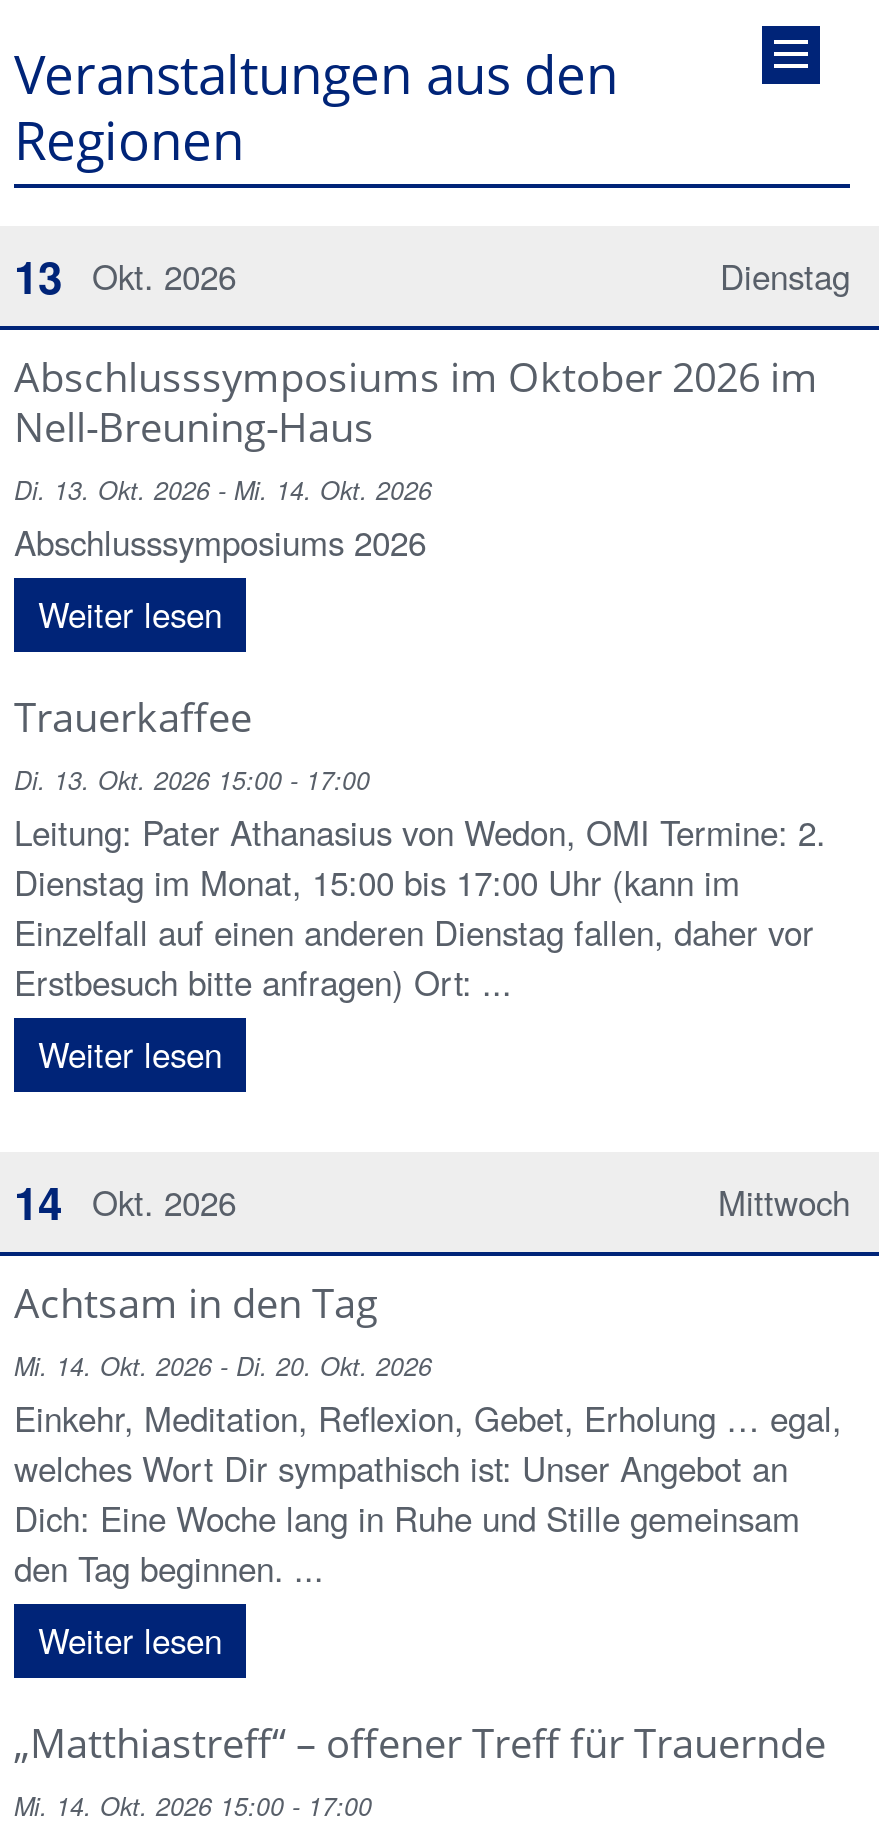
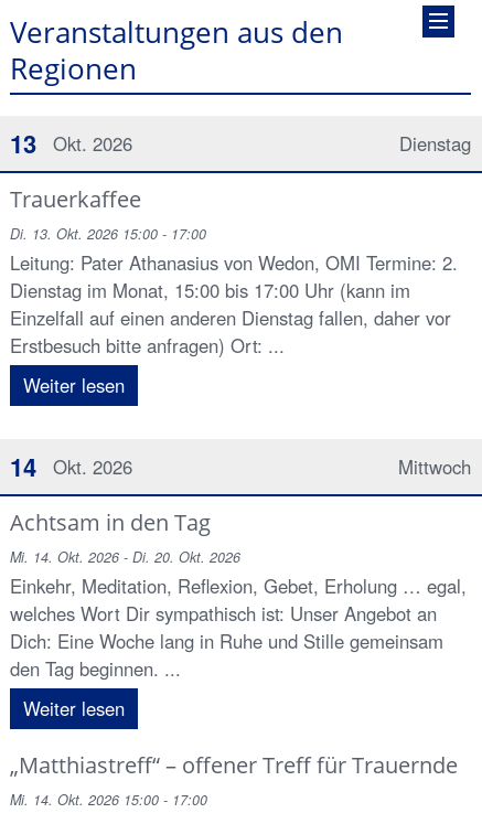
- Abschlusssymposiums im Oktober 2026 im
- Nell-Breuning-Haus
- Di. 13. Okt. 2026 - Mi. 14. Okt. 2026
- Abschlusssymposiums 2026
- Weiter lesen
